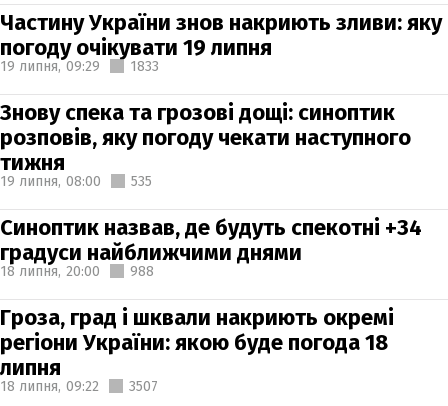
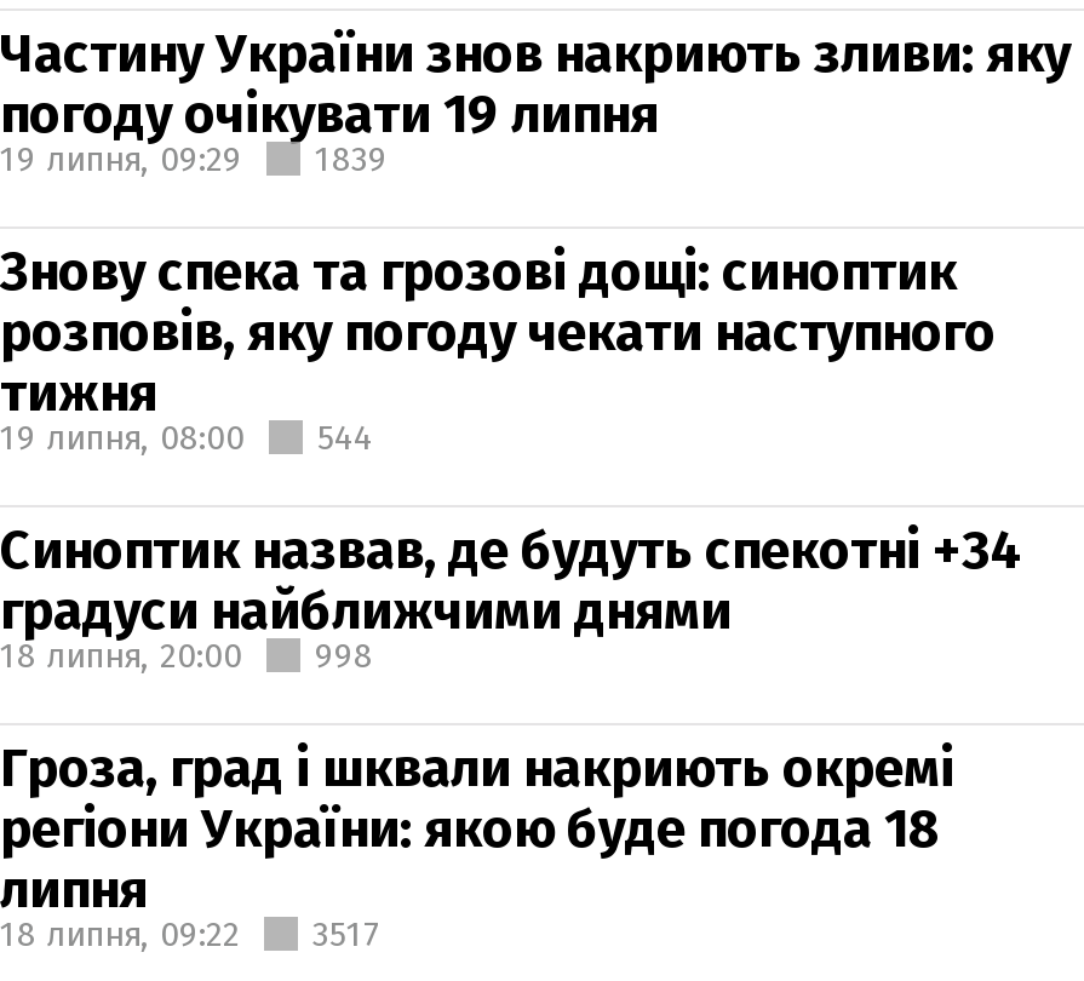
- 19 липня, 09:29 1833
+ 19 липня, 09:29 1839

- 19 липня, 08:00 535
+ 19 липня, 08:00 544

- 18 липня, 20:00 988
+ 18 липня, 20:00 998

- 18 липня, 09:22 3507
+ 18 липня, 09:22 3517
